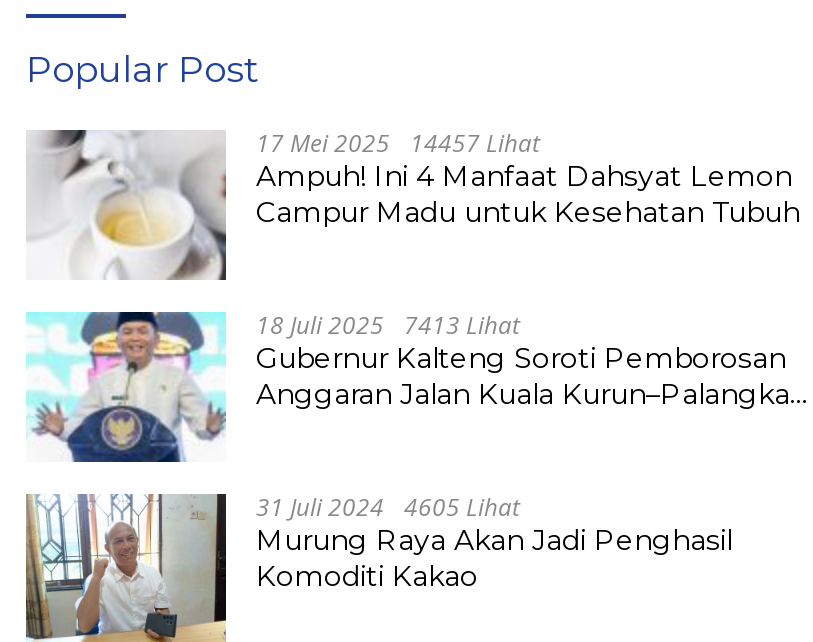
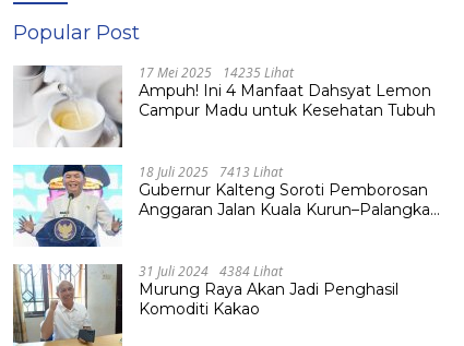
- 17 Mei 2025 14457 Lihat
+ 17 Mei 2025 14235 Lihat

- 31 Juli 2024 4605 Lihat
+ 31 Juli 2024 4384 Lihat
